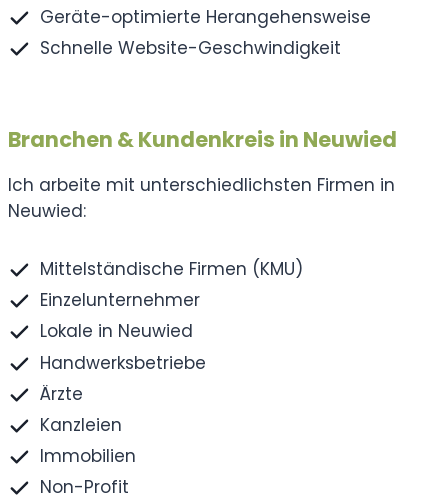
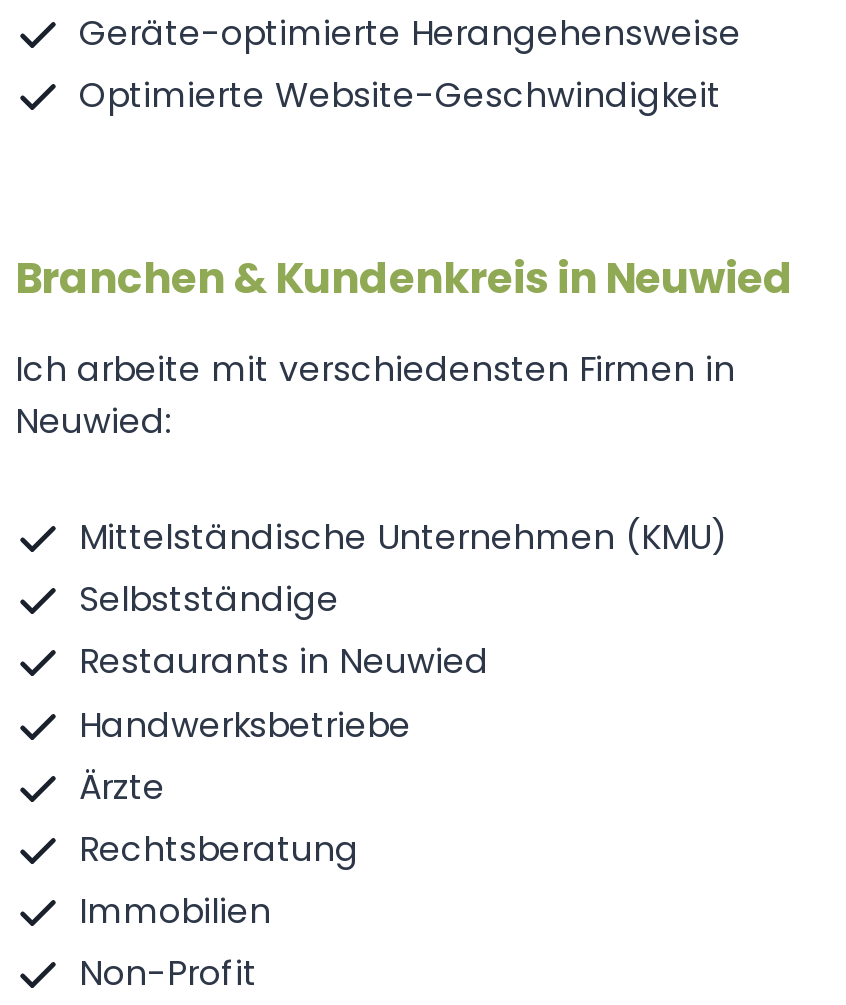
- Schnelle Website-Geschwindigkeit
+ Optimierte Website-Geschwindigkeit

- Ich arbeite mit unterschiedlichsten Firmen in
+ Ich arbeite mit verschiedensten Firmen in

- Mittelständische Firmen (KMU)
- Einzelunternehmer
- Lokale in Neuwied
+ Mittelständische Unternehmen (KMU)
+ Selbstständige
+ Restaurants in Neuwied

- Kanzleien
+ Rechtsberatung
